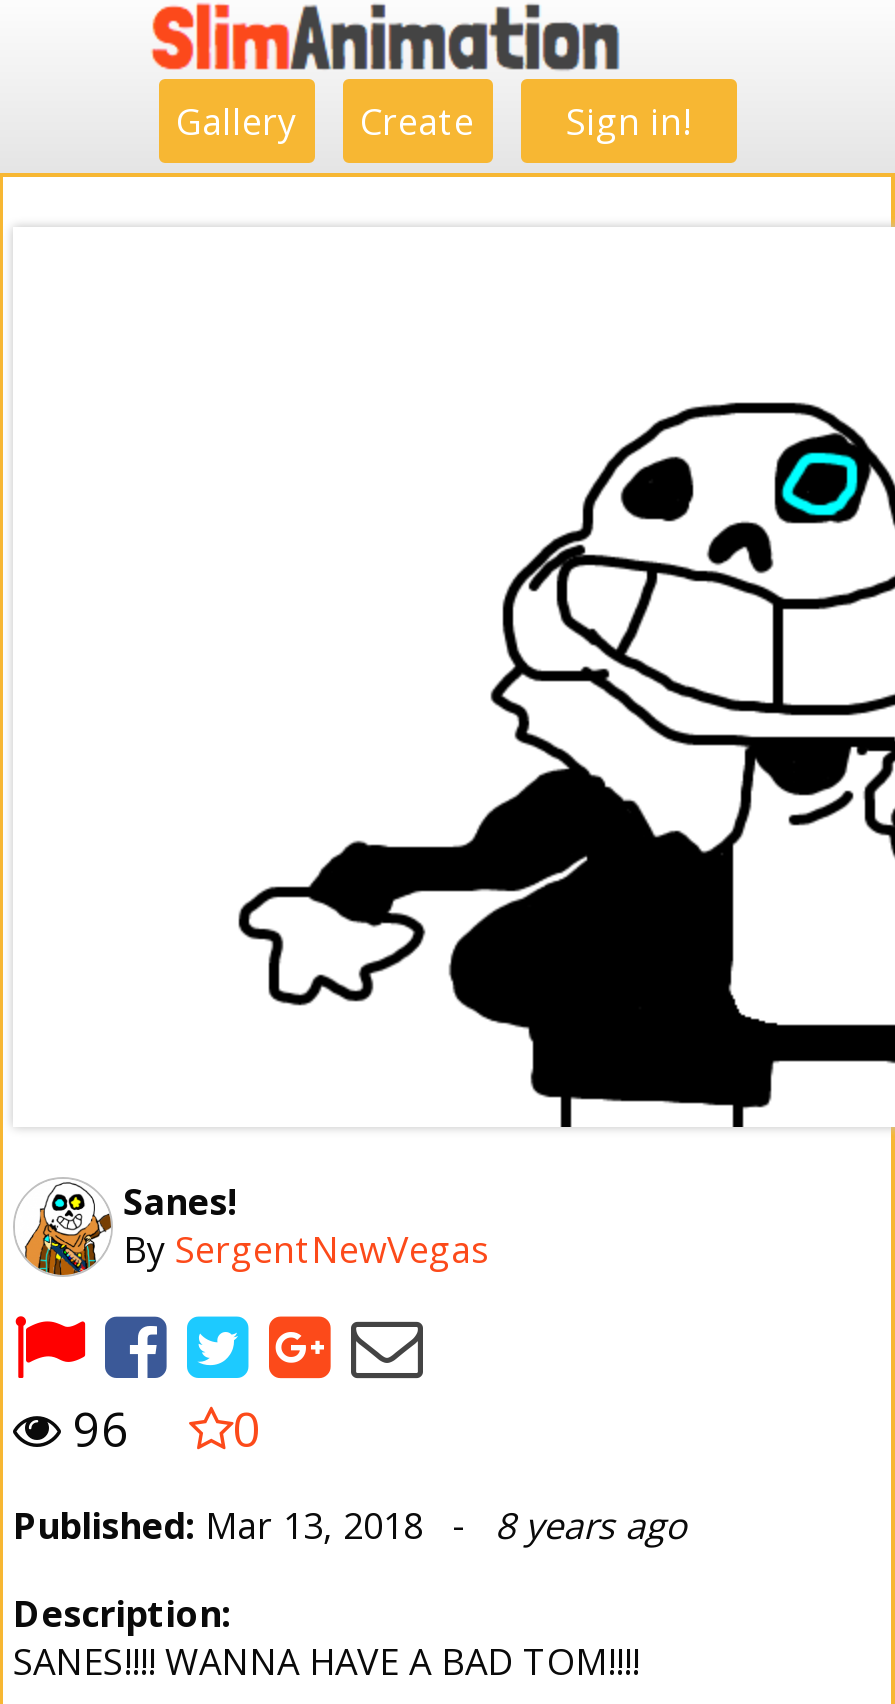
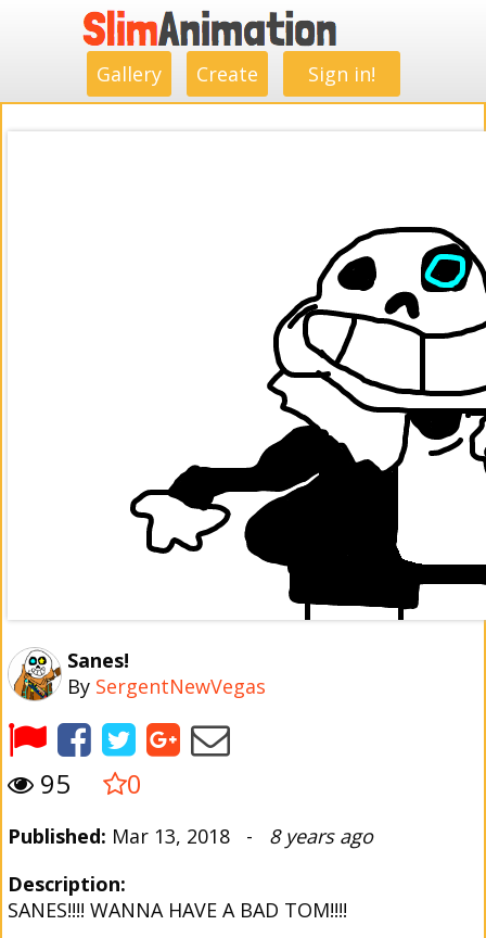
- 96 0
+ 95 0
